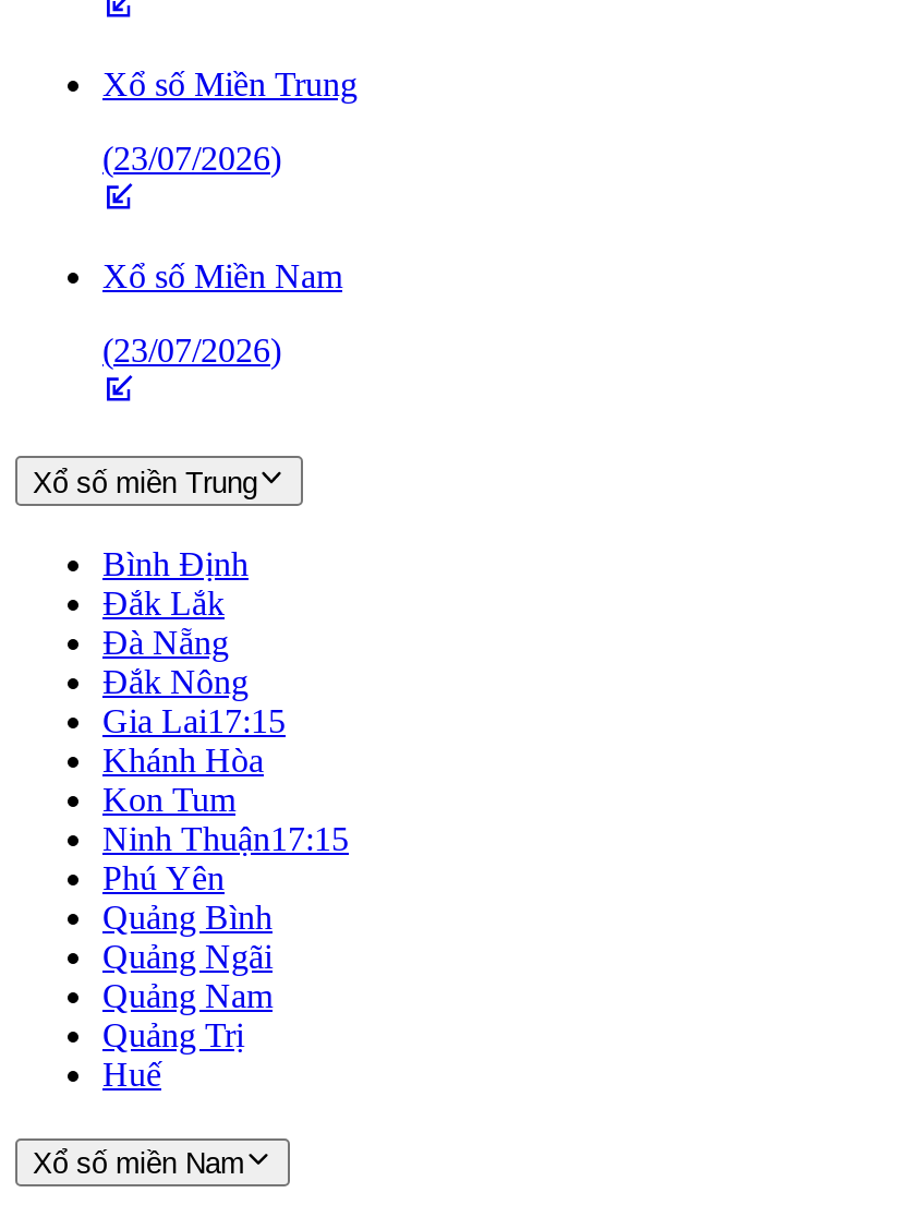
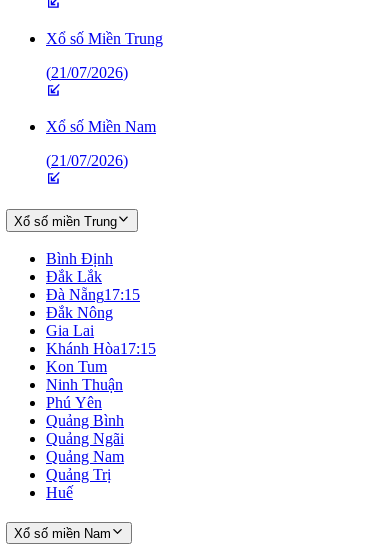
- (23/07/2026)
+ (21/07/2026)

- (23/07/2026)
+ (21/07/2026)

- Đà Nẵng
+ Đà Nẵng17:15

- Gia Lai17:15
- Khánh Hòa
+ Gia Lai
+ Khánh Hòa17:15

- Ninh Thuận17:15
+ Ninh Thuận
